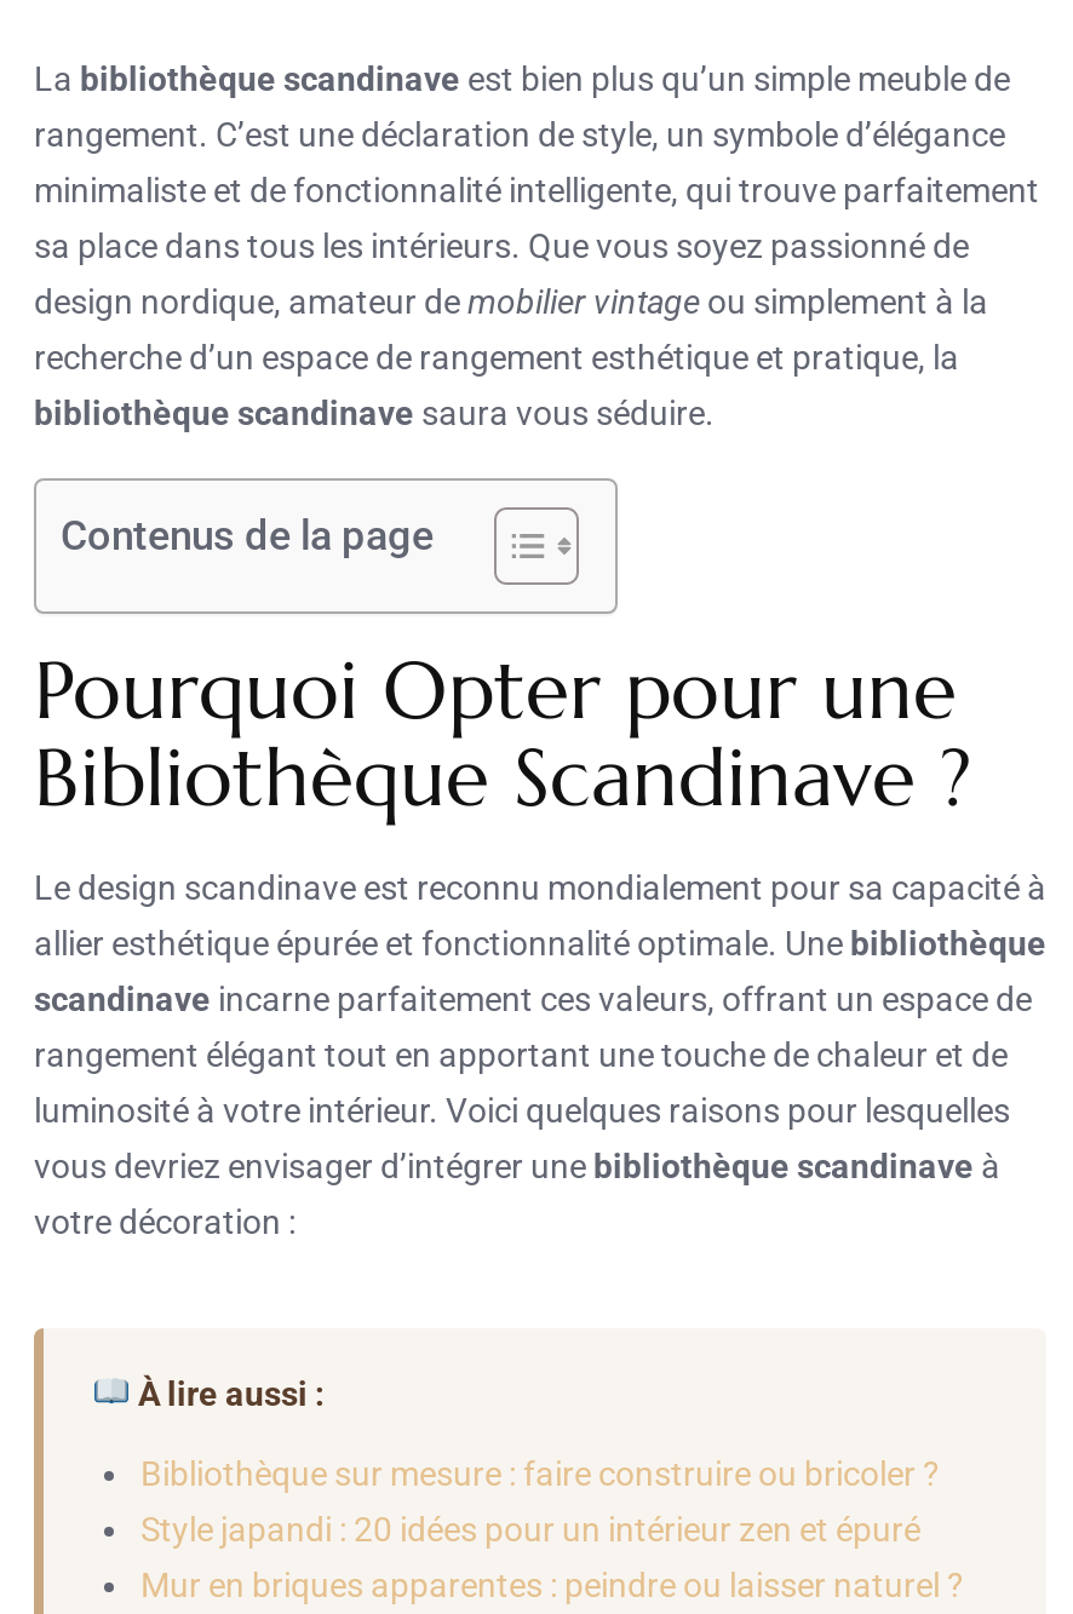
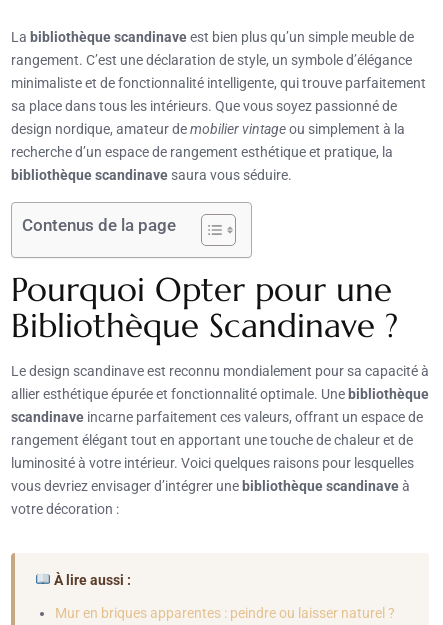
- Bibliothèque sur mesure : faire construire ou bricoler ?
- Style japandi : 20 idées pour un intérieur zen et épuré
